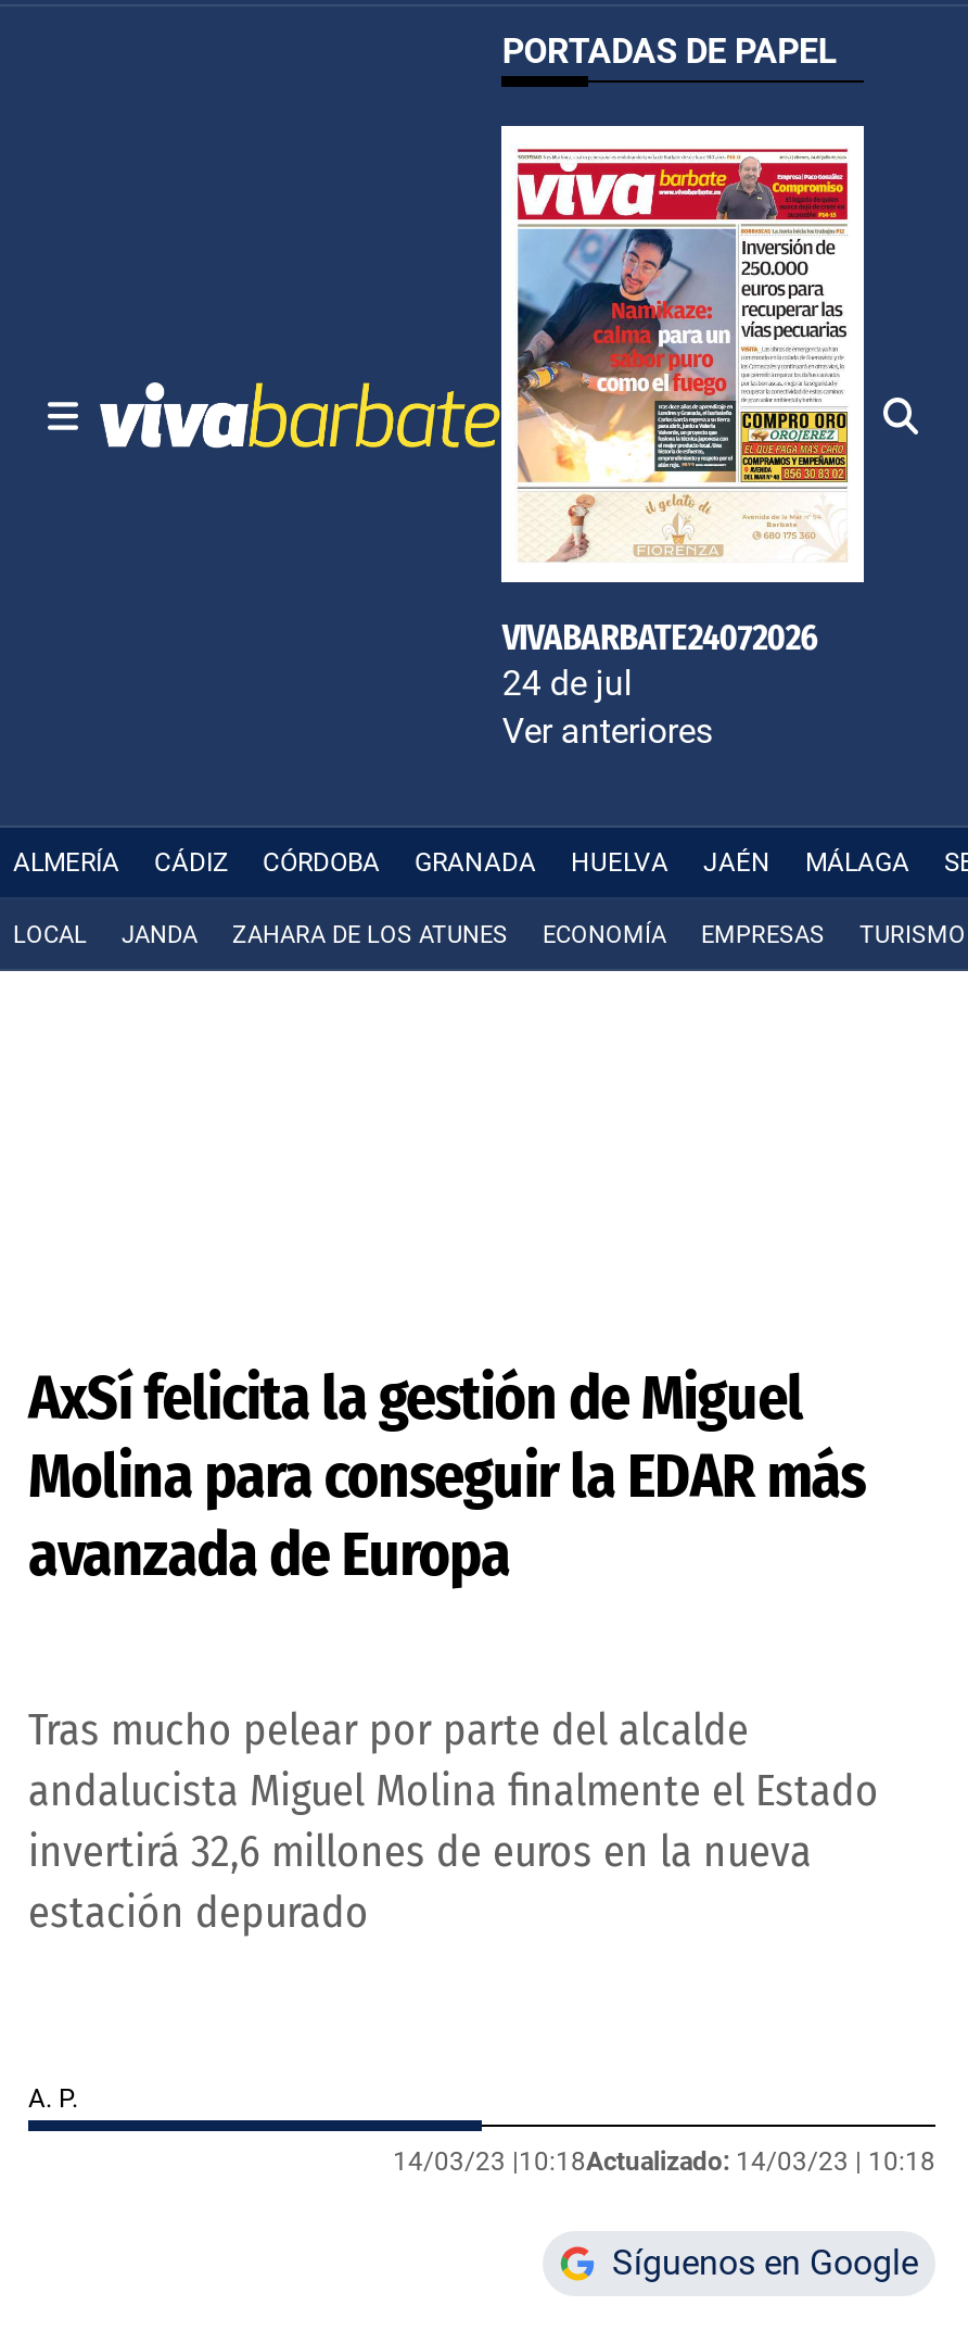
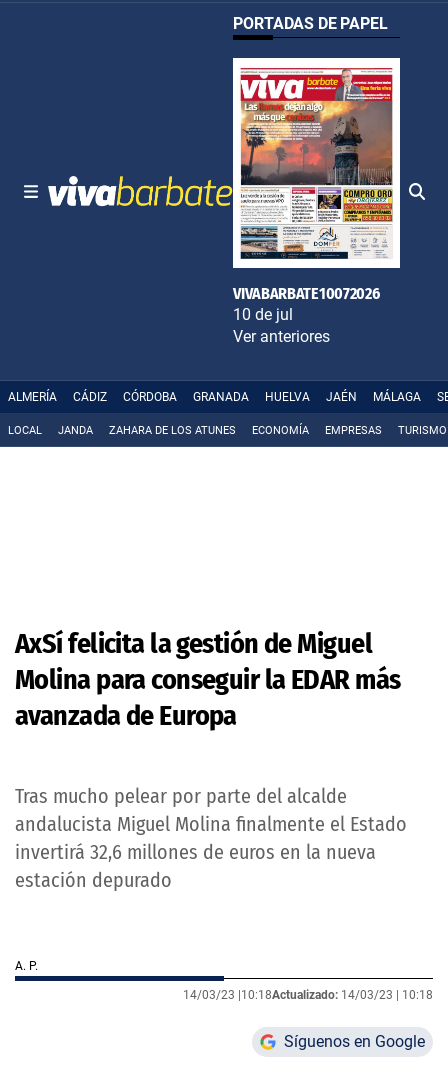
- [image]
- VIVABARBATE24072026
- 24 de jul
+ [image]
+ VIVABARBATE10072026
+ 10 de jul
